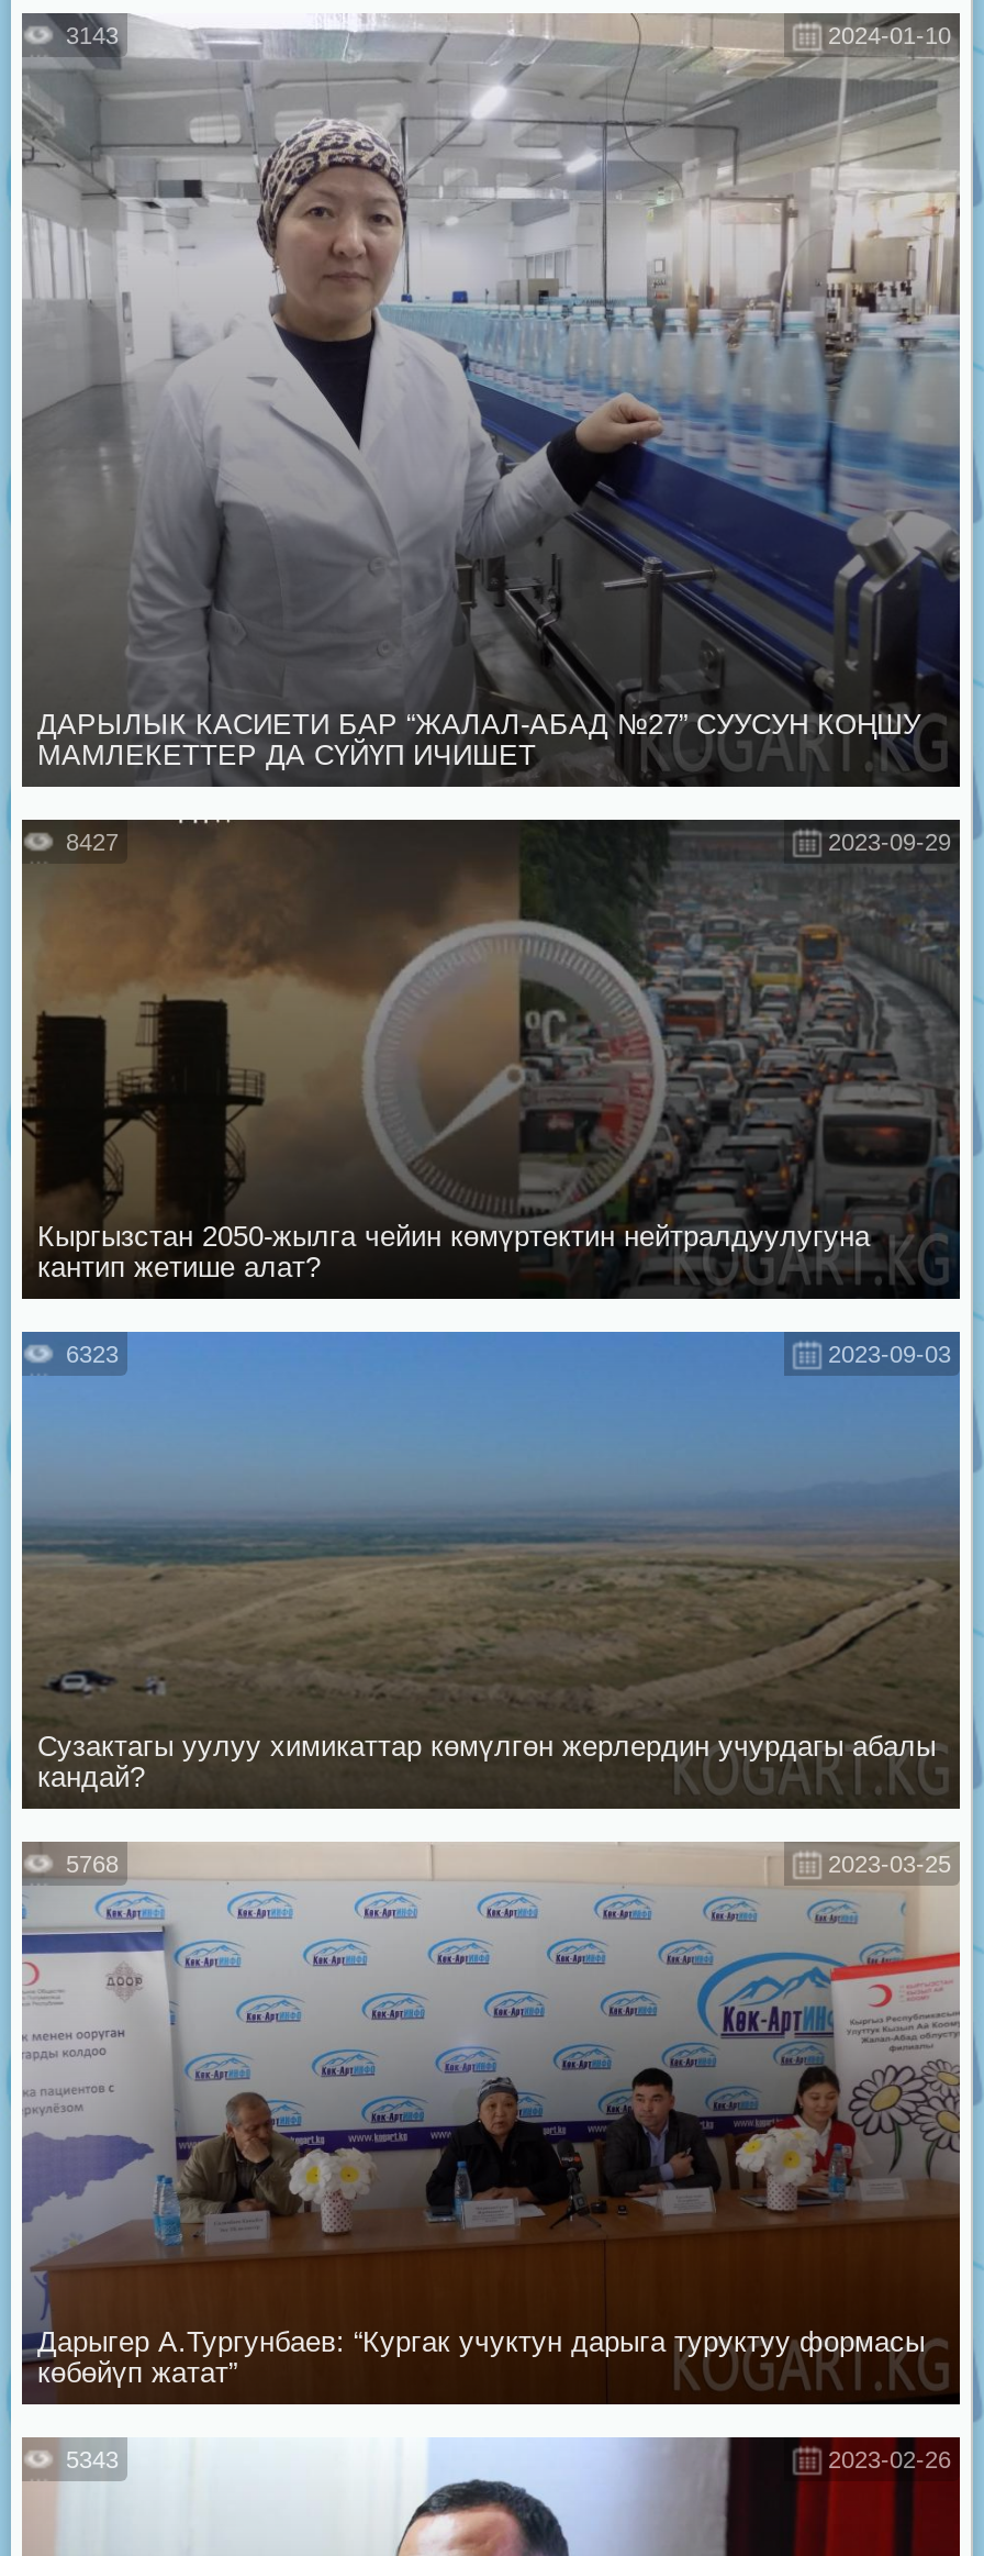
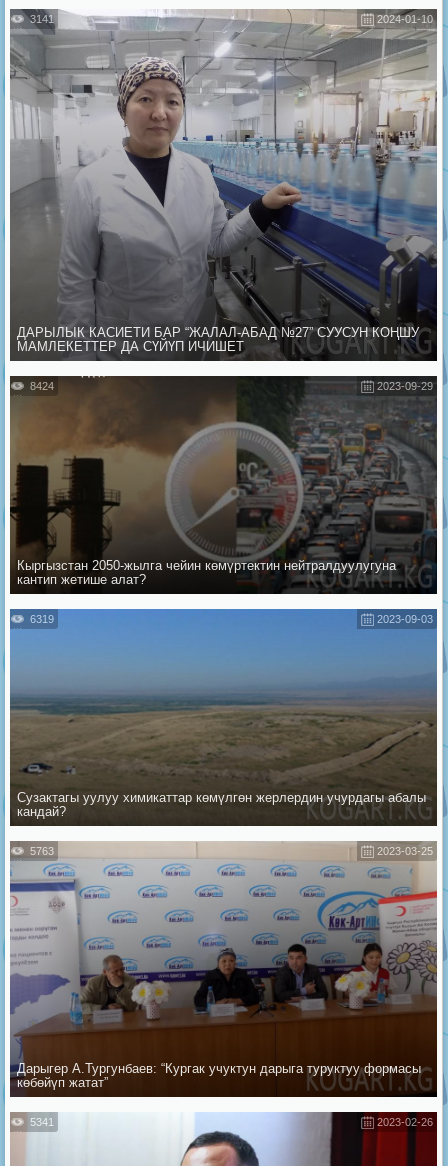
- 3143
+ 3141

- 8427
+ 8424

- 6323
+ 6319

- 5768
+ 5763

- 5343
+ 5341
